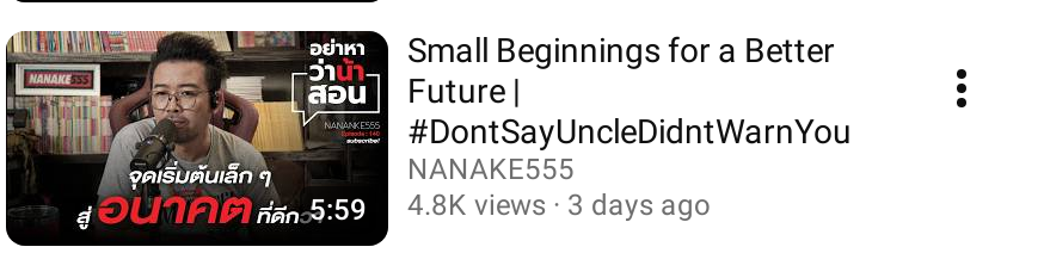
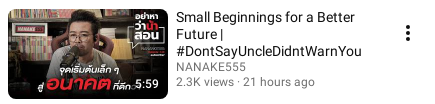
- 4.8K views
+ 2.3K views

- 3 days ago
+ 21 hours ago
